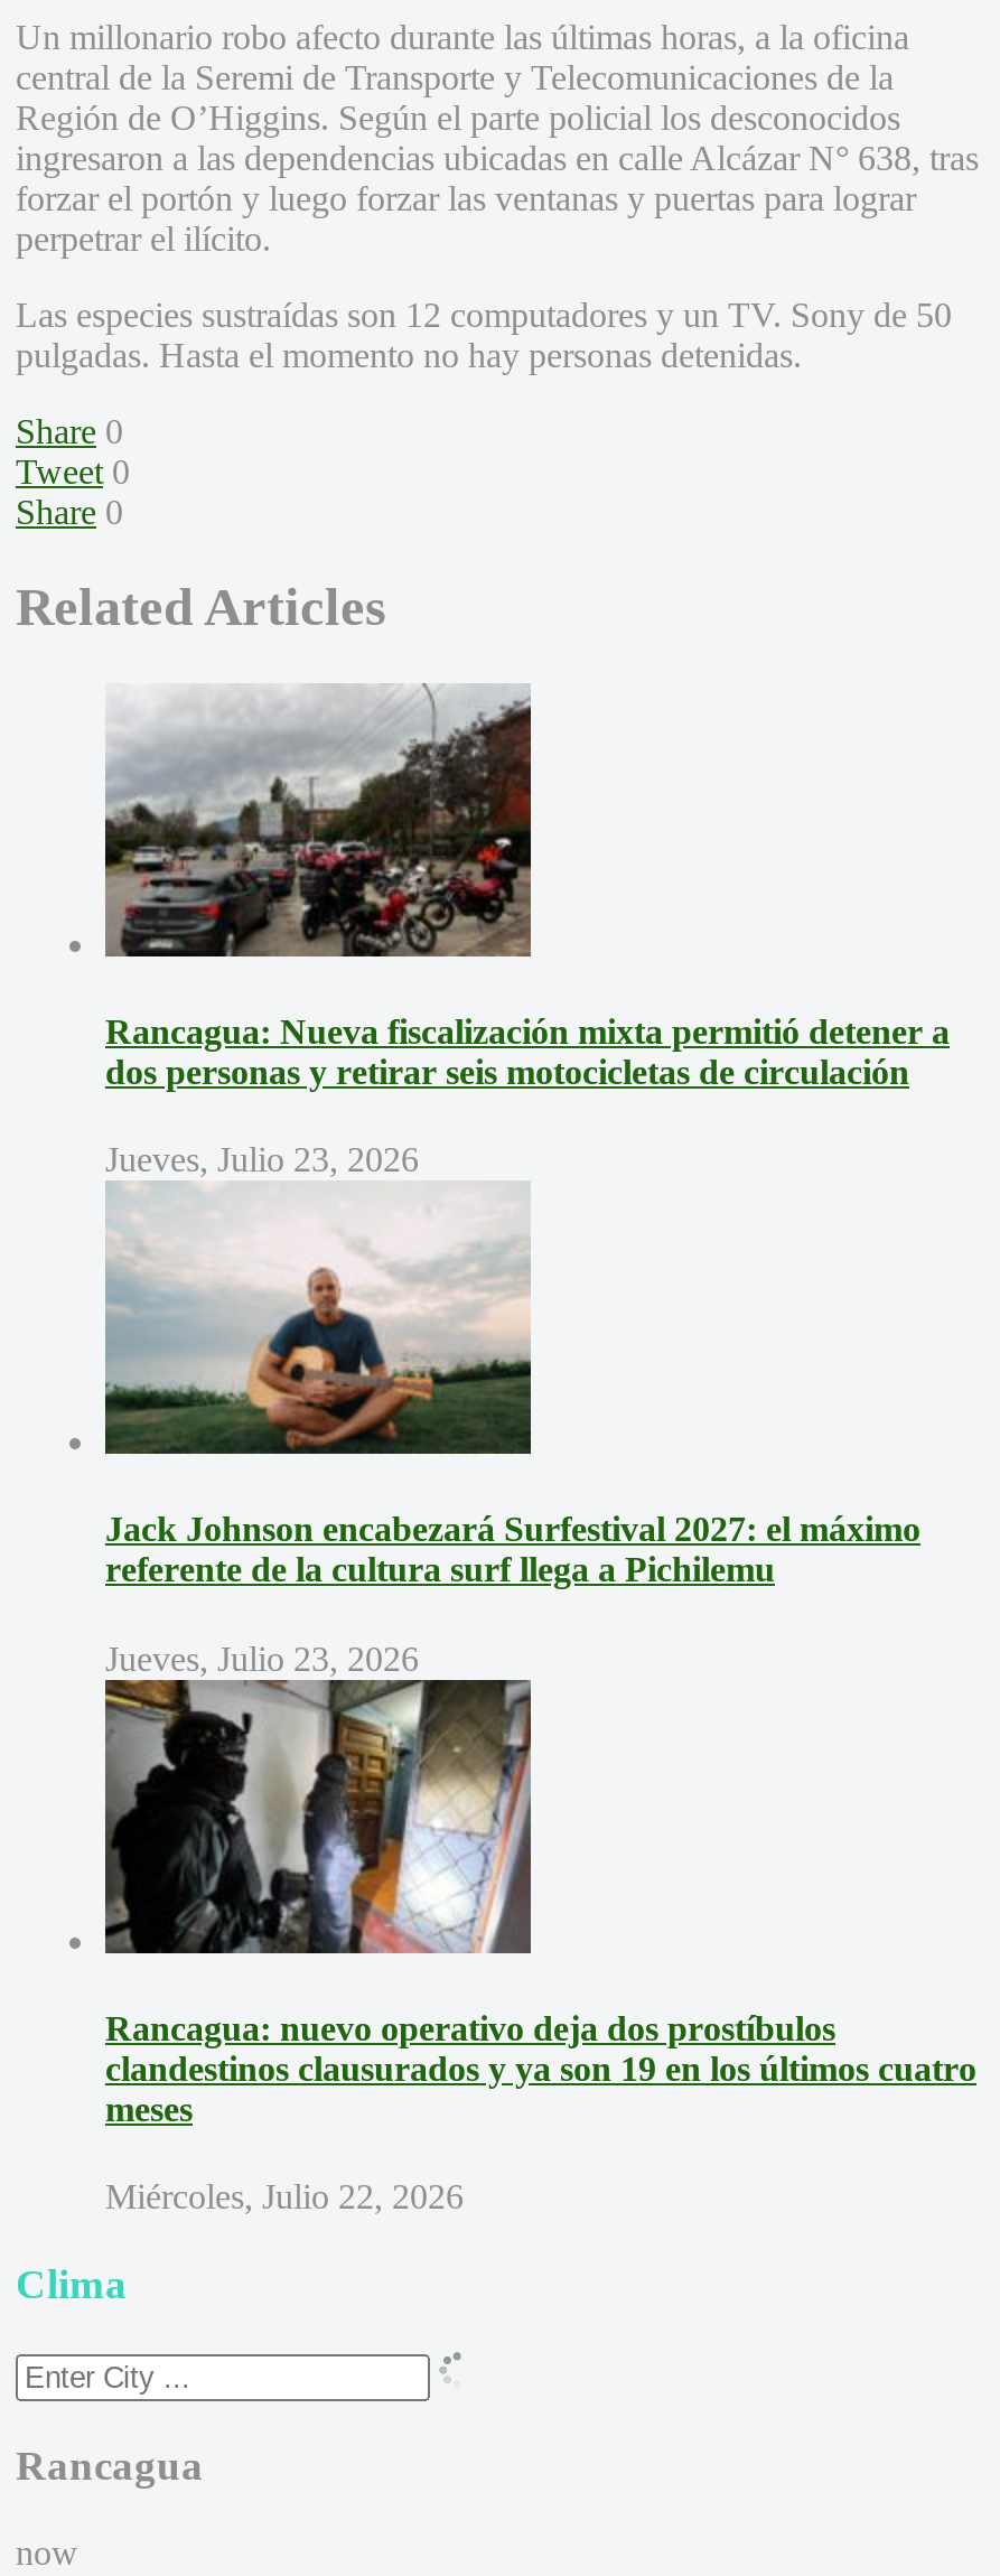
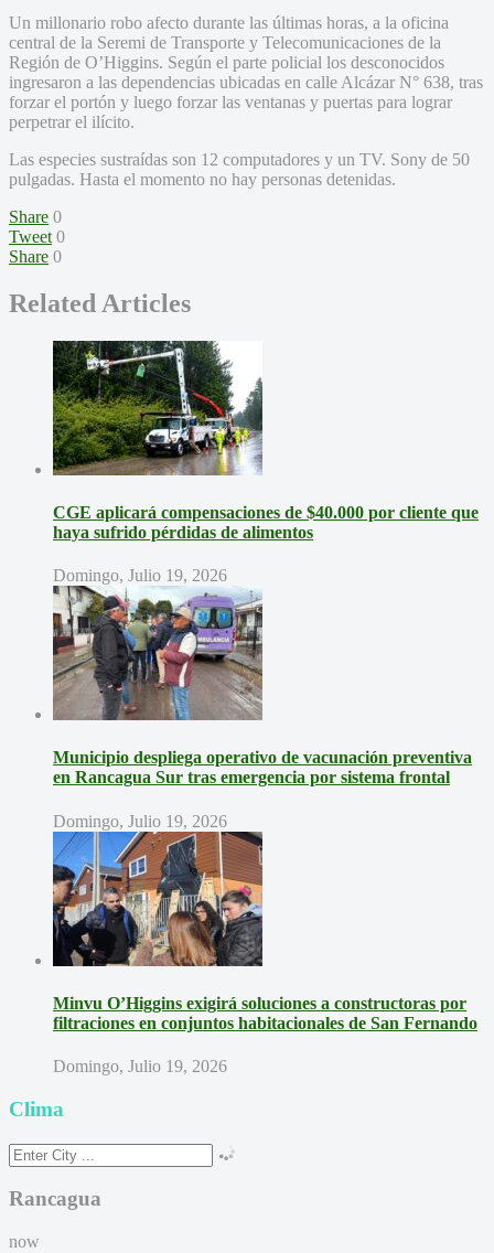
- [image]
- Rancagua: Nueva fiscalización mixta permitió detener a
- dos personas y retirar seis motocicletas de circulación
+ [image]
+ CGE aplicará compensaciones de $40.000 por cliente que
+ haya sufrido pérdidas de alimentos

- Jueves, Julio 23, 2026
+ Domingo, Julio 19, 2026

- [image]
- Jack Johnson encabezará Surfestival 2027: el máximo
- referente de la cultura surf llega a Pichilemu
+ [image]
+ Municipio despliega operativo de vacunación preventiva
+ en Rancagua Sur tras emergencia por sistema frontal

- Jueves, Julio 23, 2026
+ Domingo, Julio 19, 2026

- [image]
- Rancagua: nuevo operativo deja dos prostíbulos
- clandestinos clausurados y ya son 19 en los últimos cuatro
- meses
+ [image]
+ Minvu O’Higgins exigirá soluciones a constructoras por
+ filtraciones en conjuntos habitacionales de San Fernando

- Miércoles, Julio 22, 2026
+ Domingo, Julio 19, 2026
